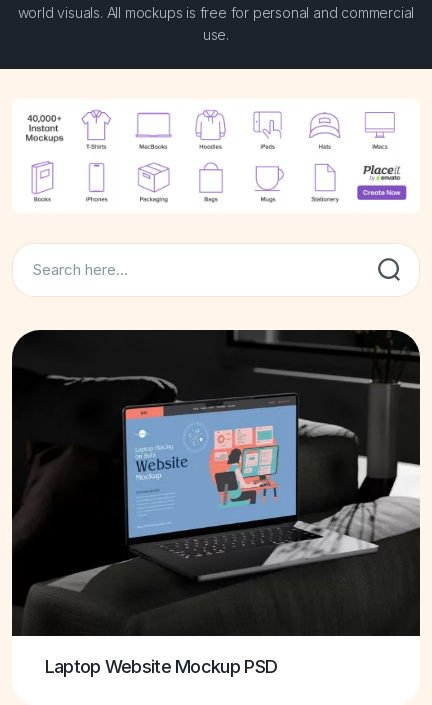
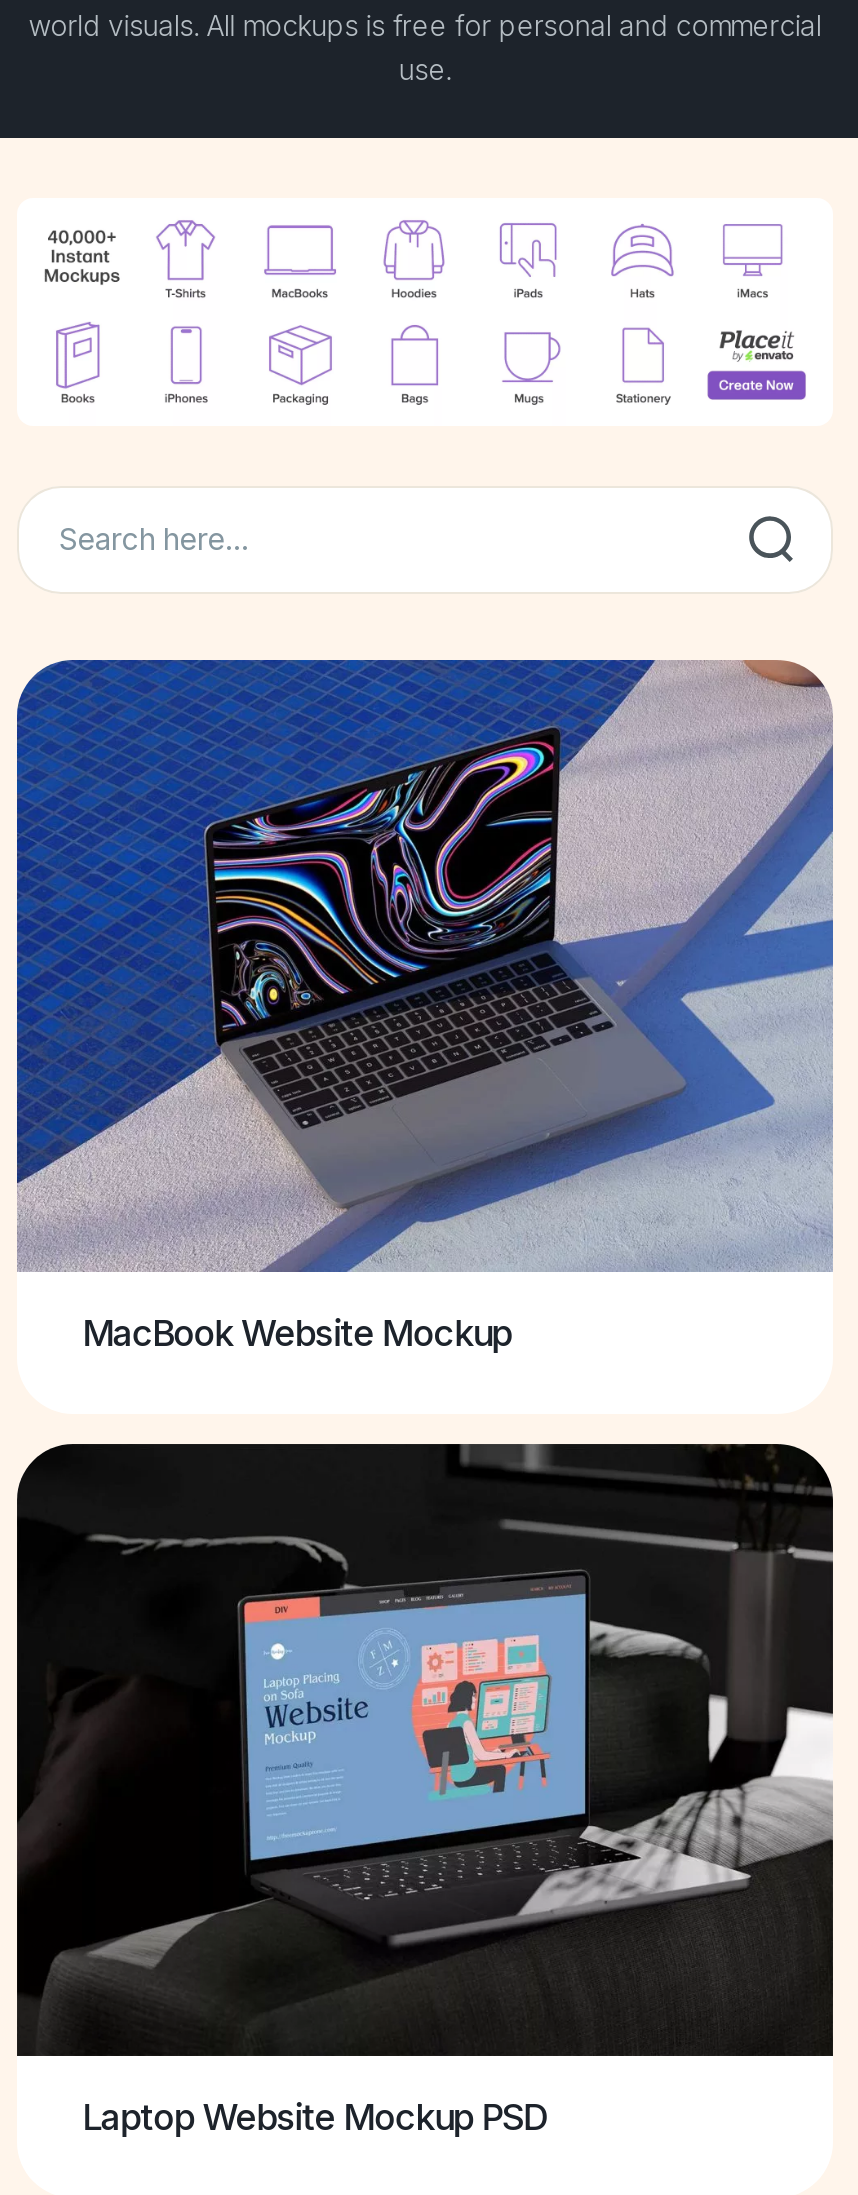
+ [image]
+ MacBook Website Mockup
